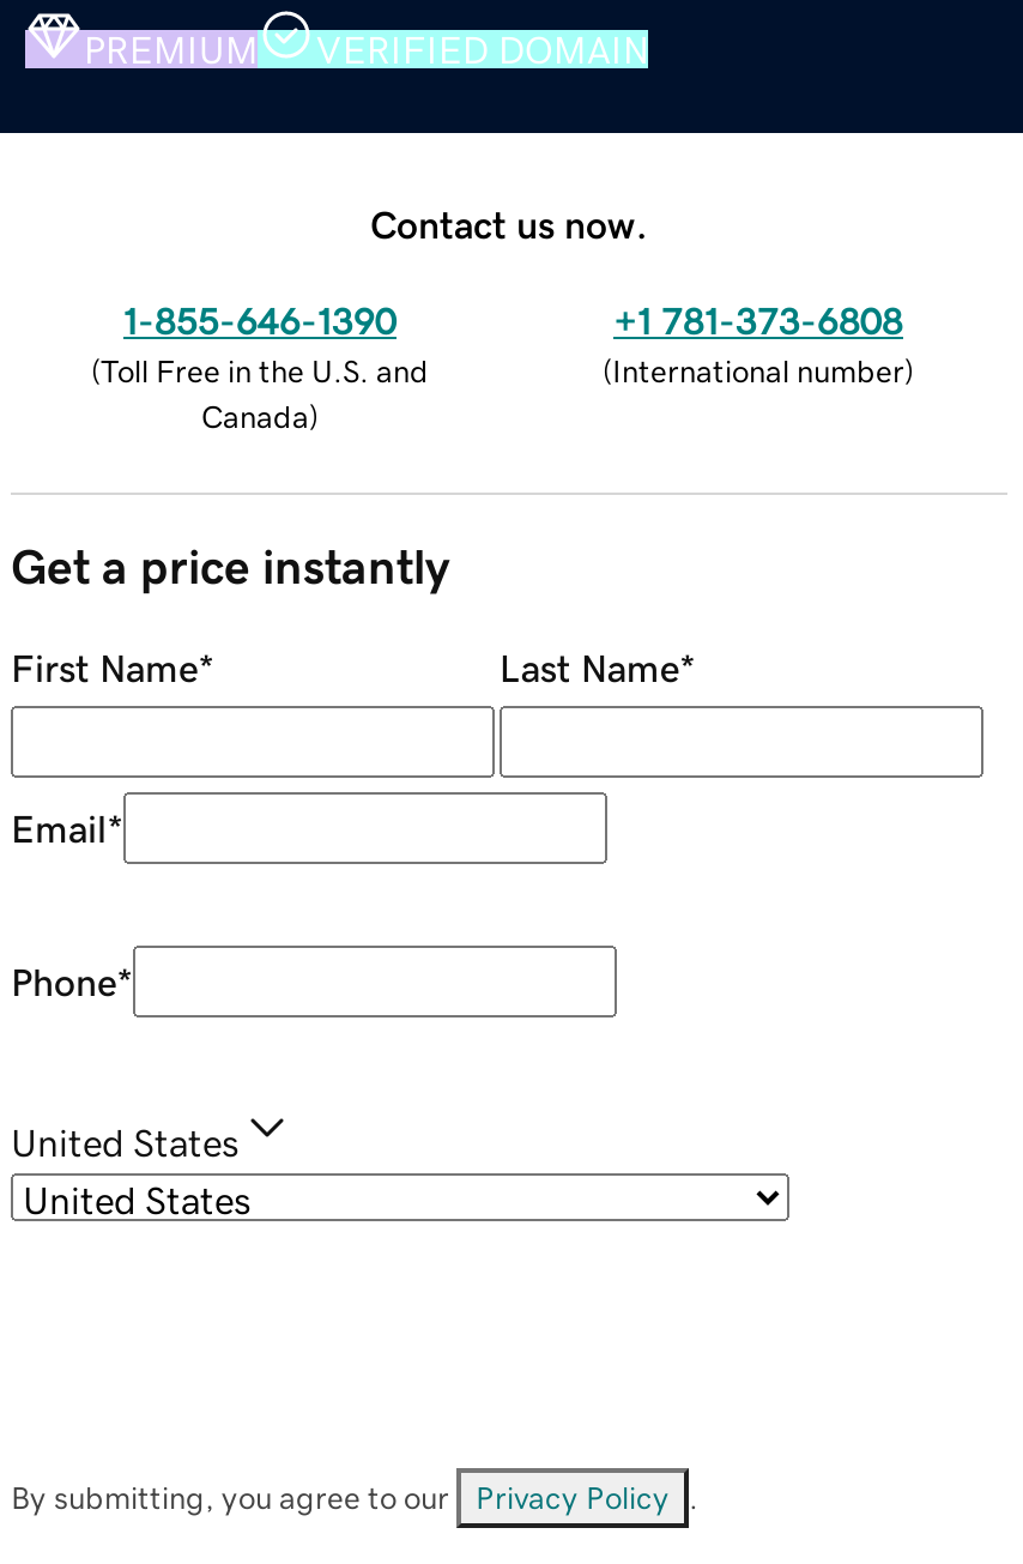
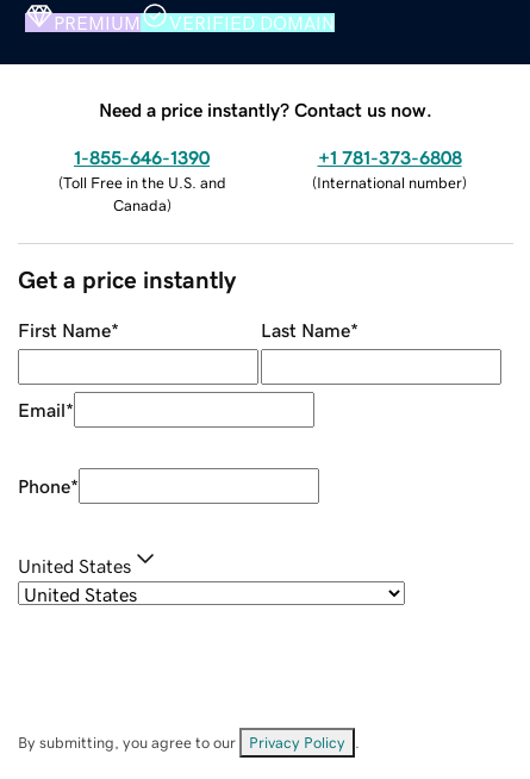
- Contact us now.
+ Need a price instantly? Contact us now.
